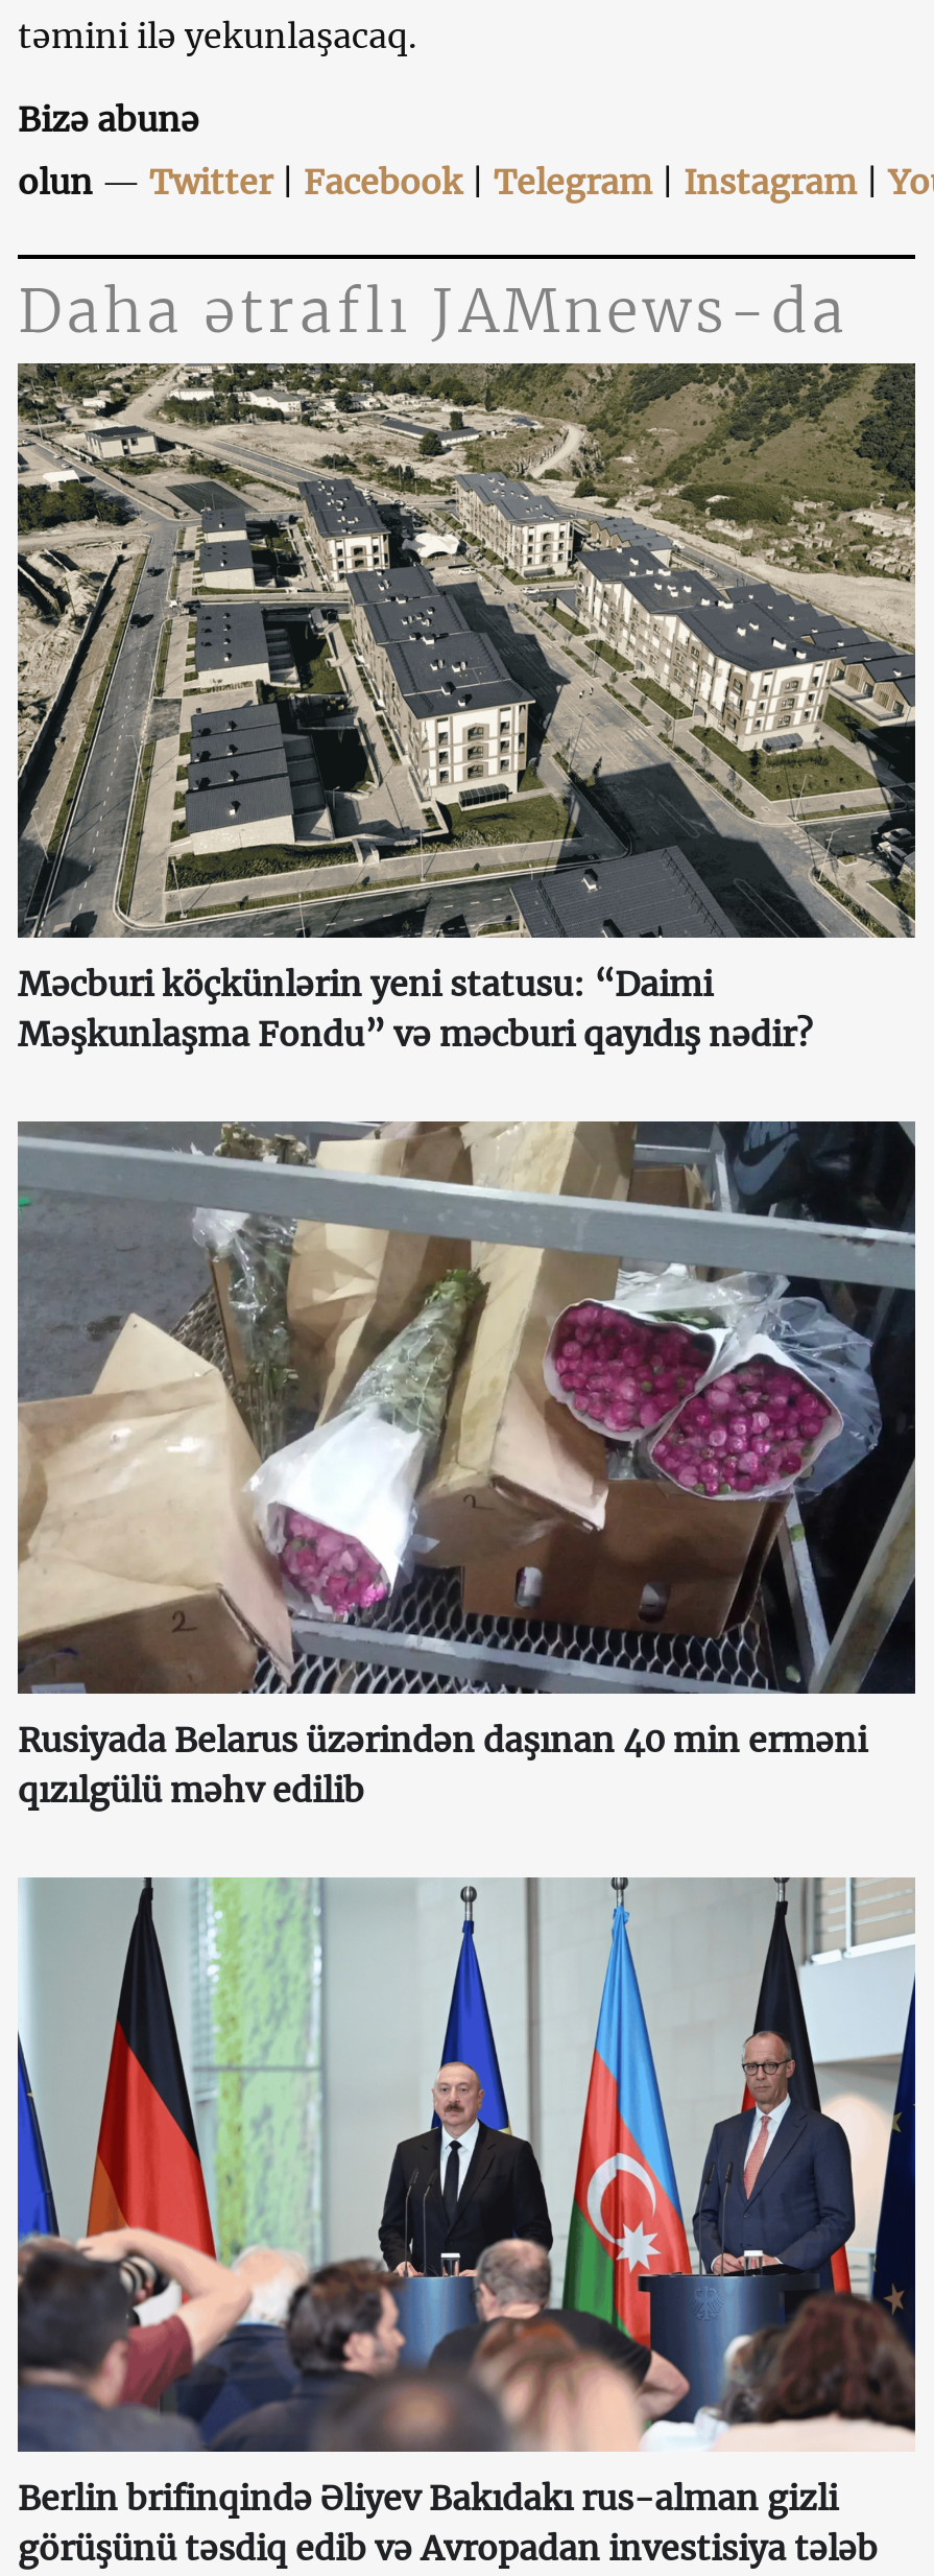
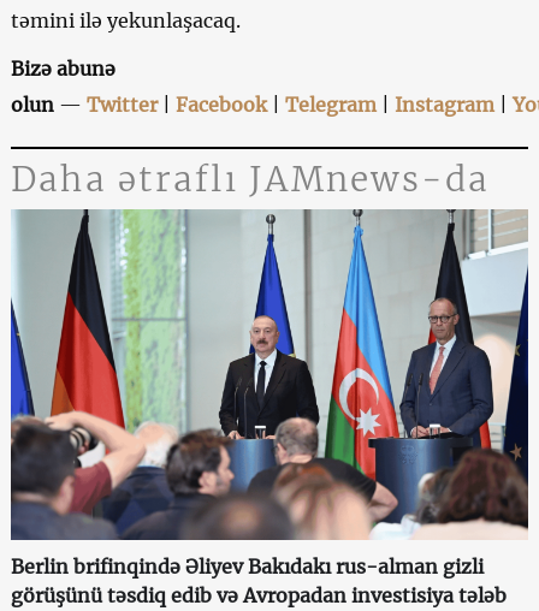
- [image]
- Məcburi köçkünlərin yeni statusu: “Daimi
- Məşkunlaşma Fondu” və məcburi qayıdış nədir?

- [image]
- Rusiyada Belarus üzərindən daşınan 40 min erməni
- qızılgülü məhv edilib
